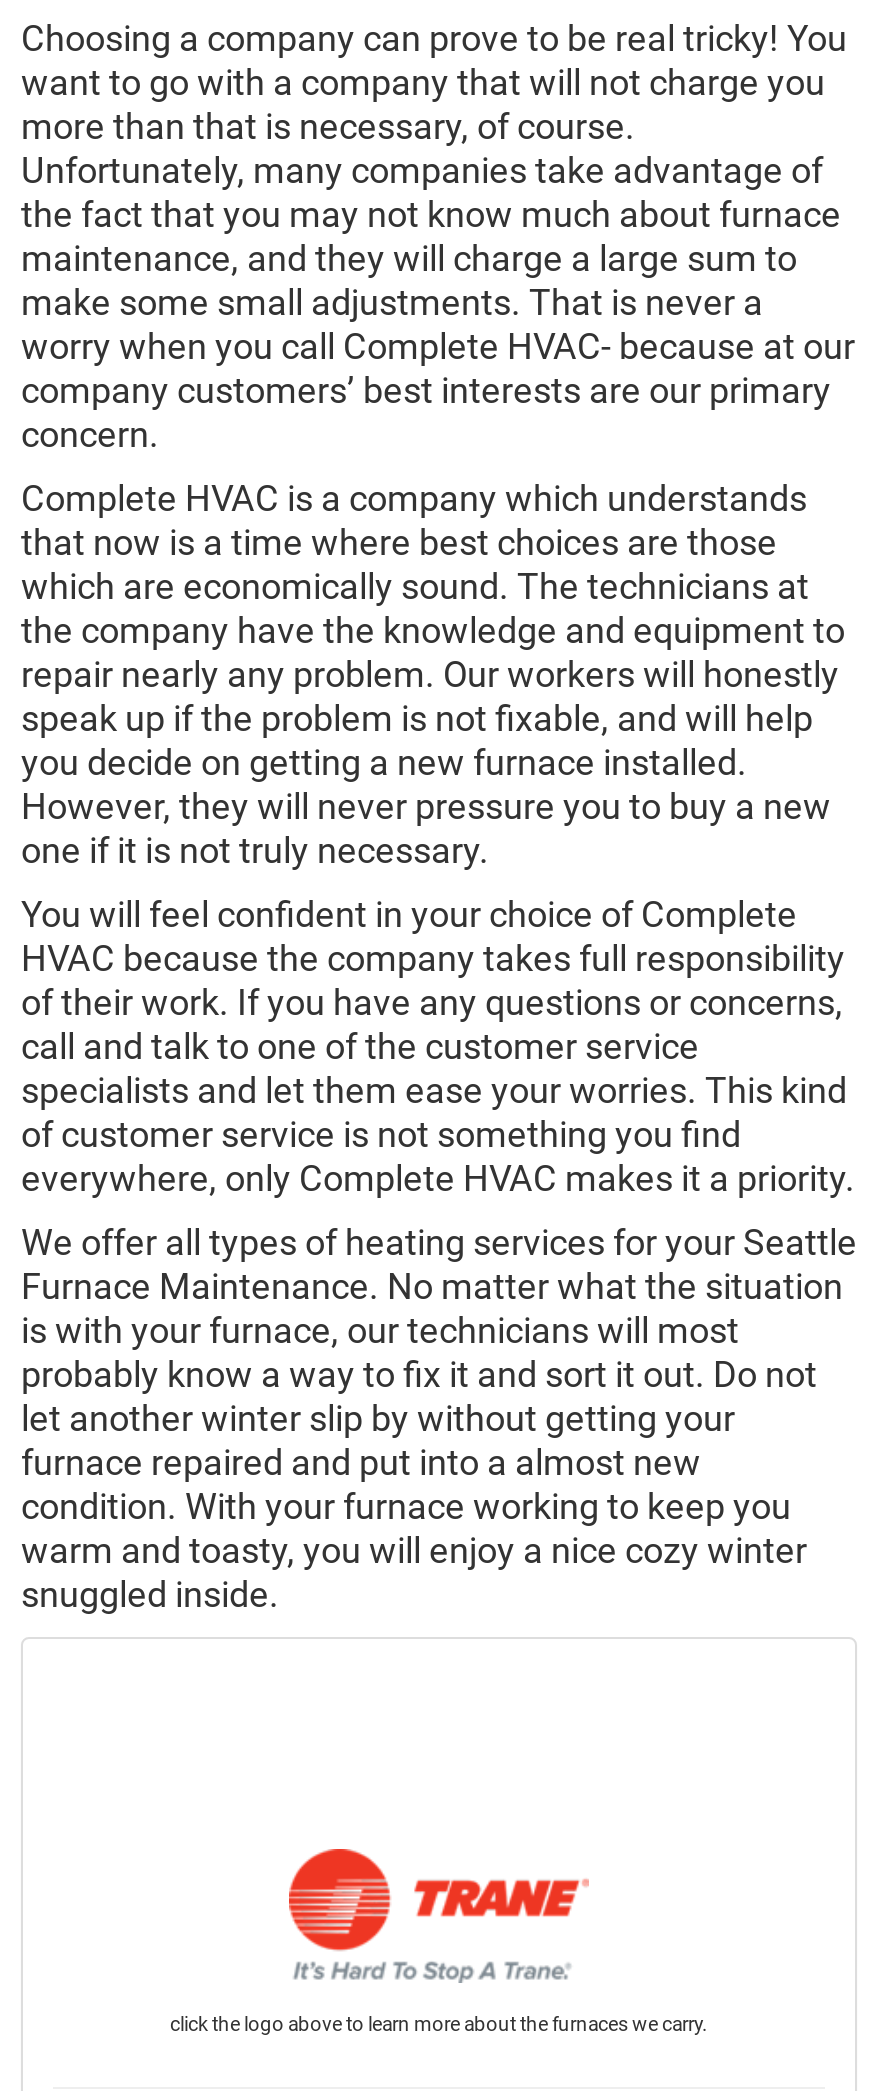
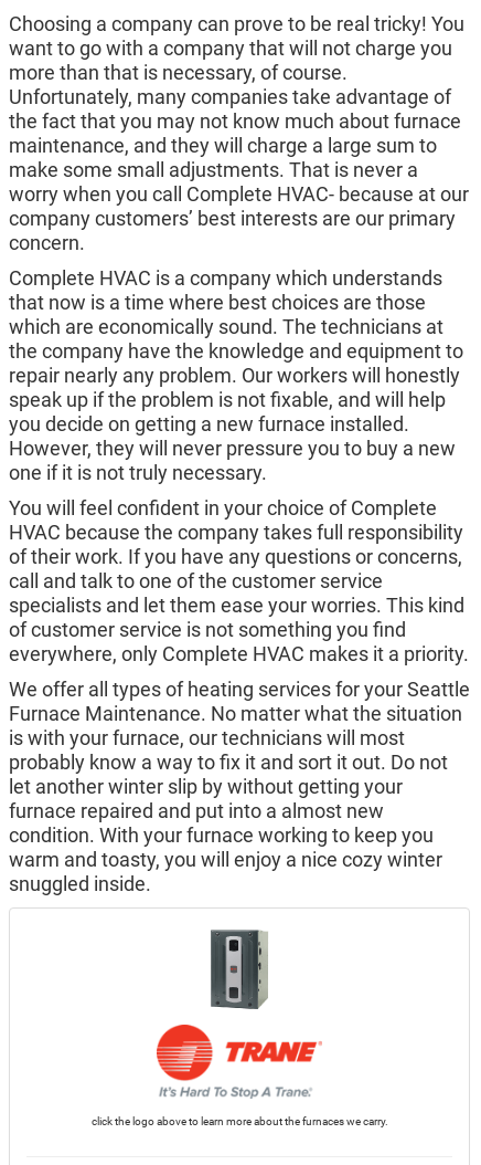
+ [image]
